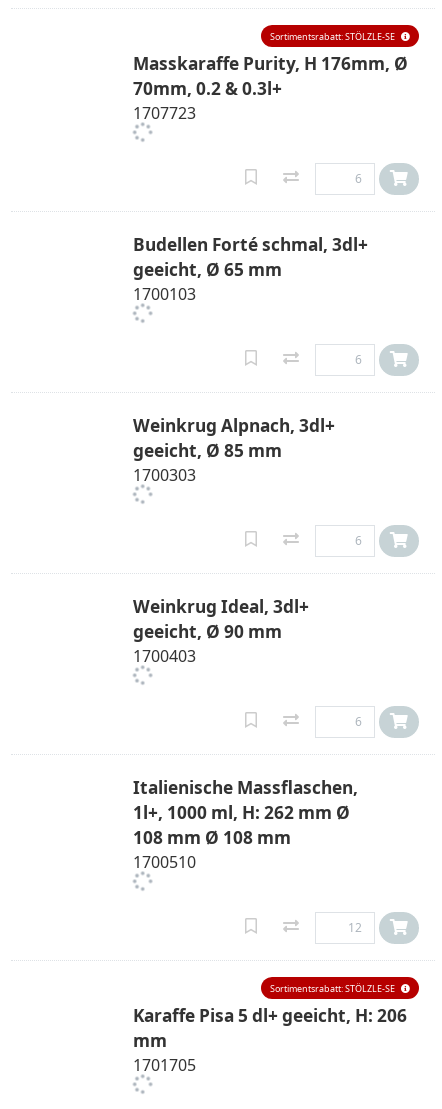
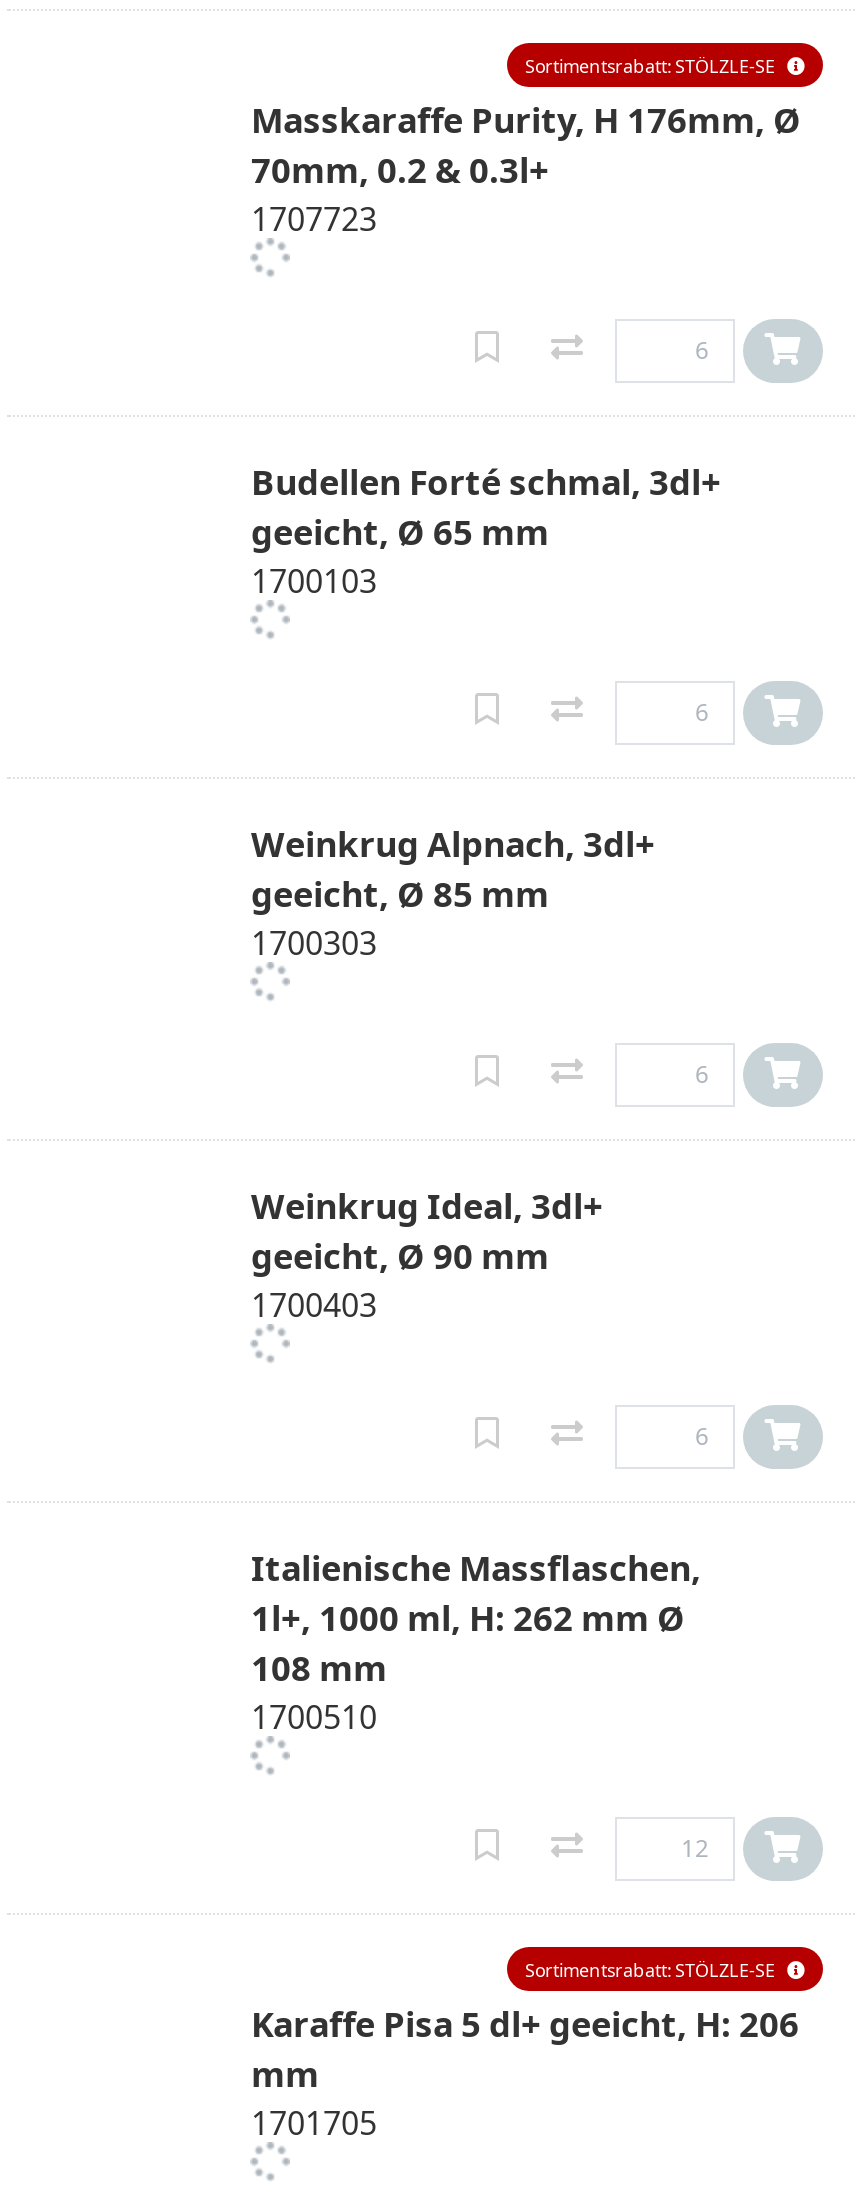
- 108 mm Ø 108 mm
+ 108 mm
